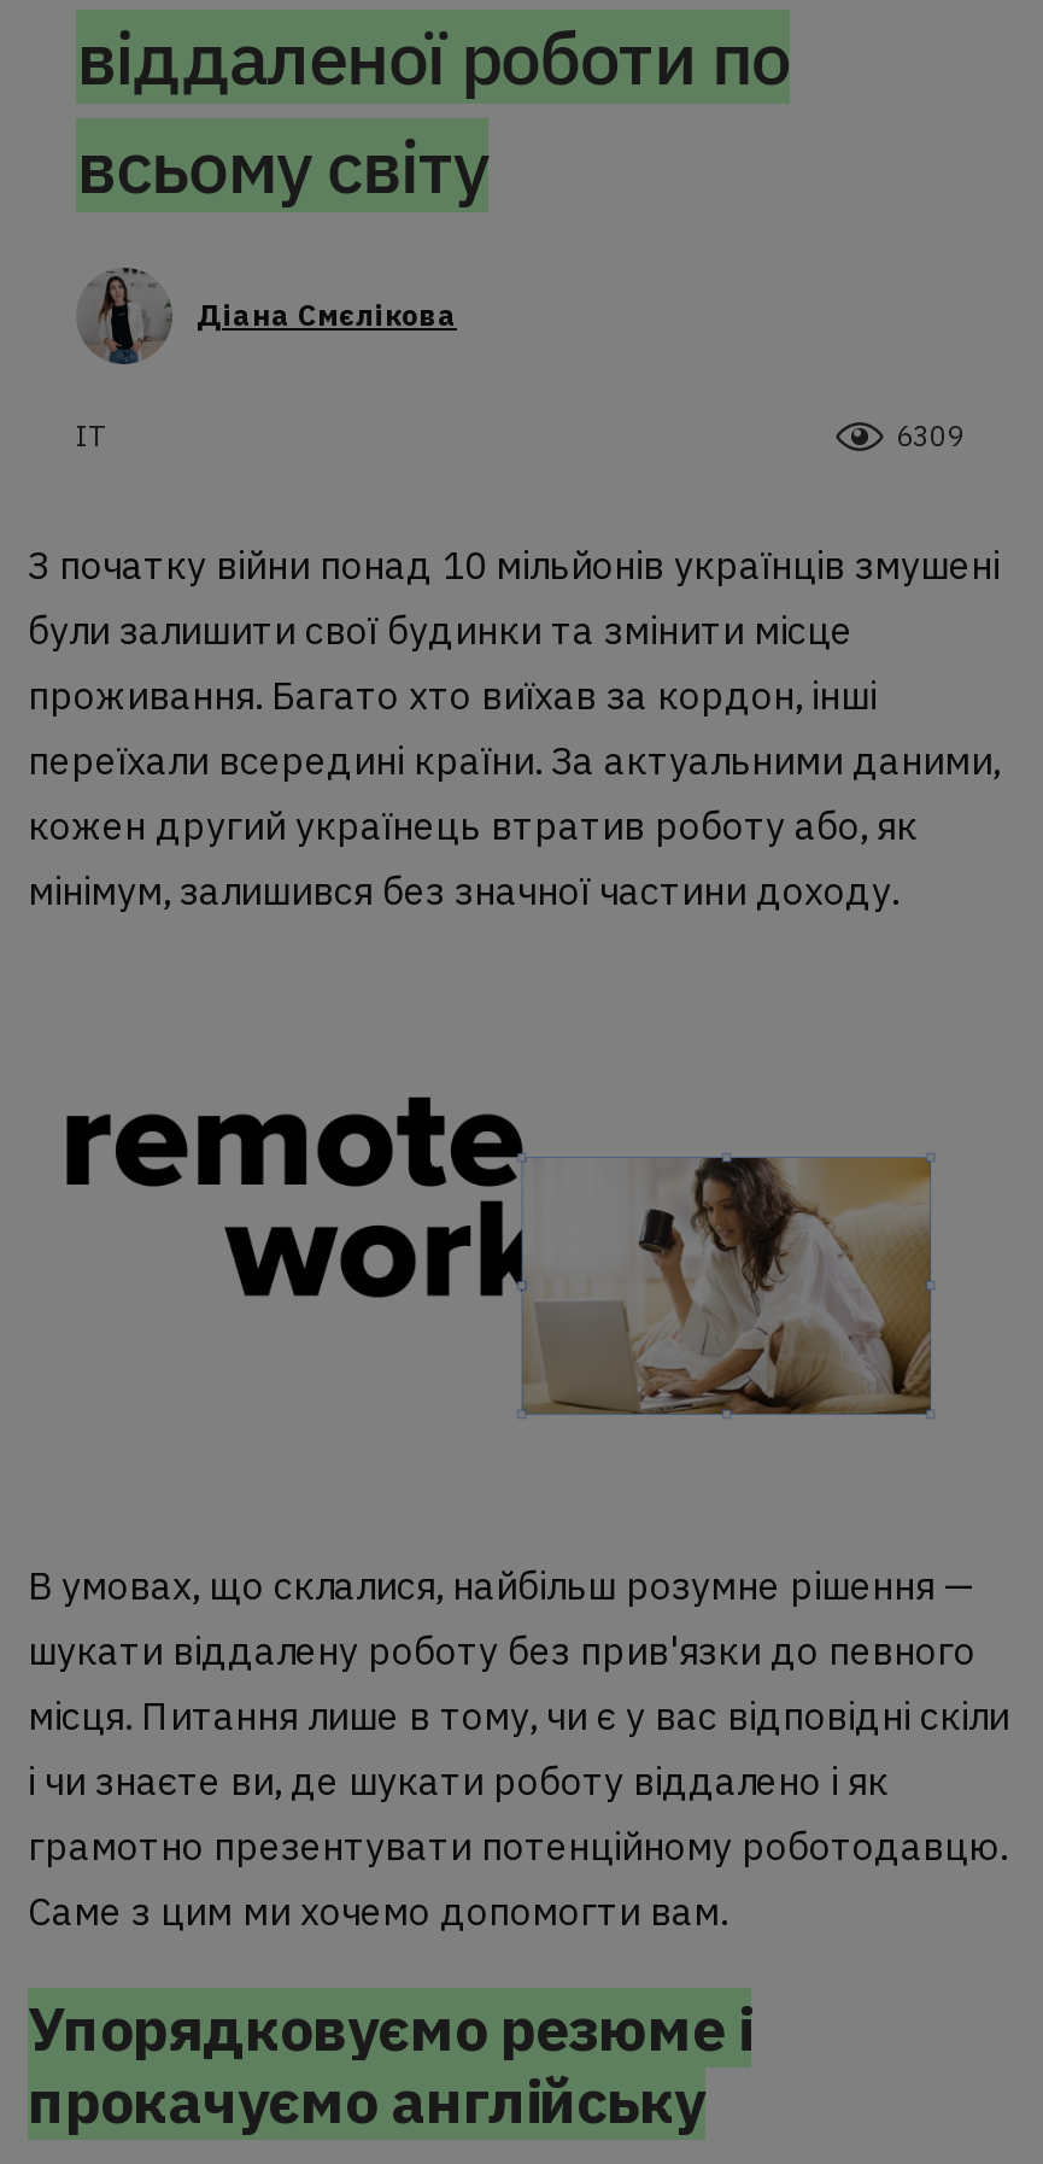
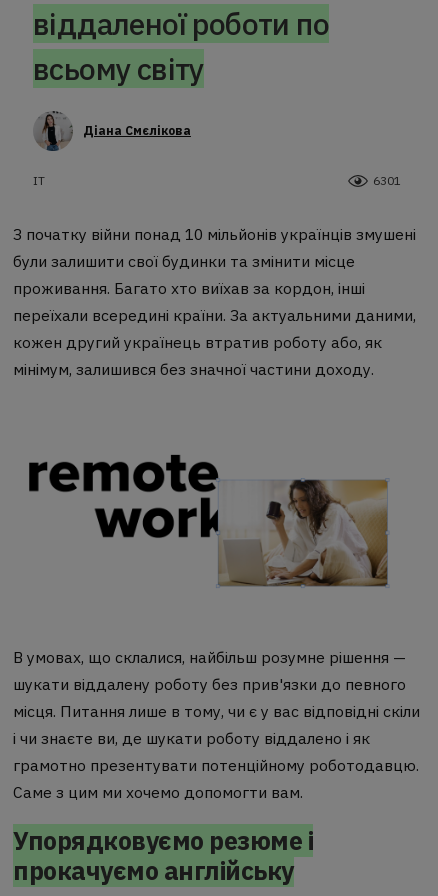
- 6309
+ 6301
